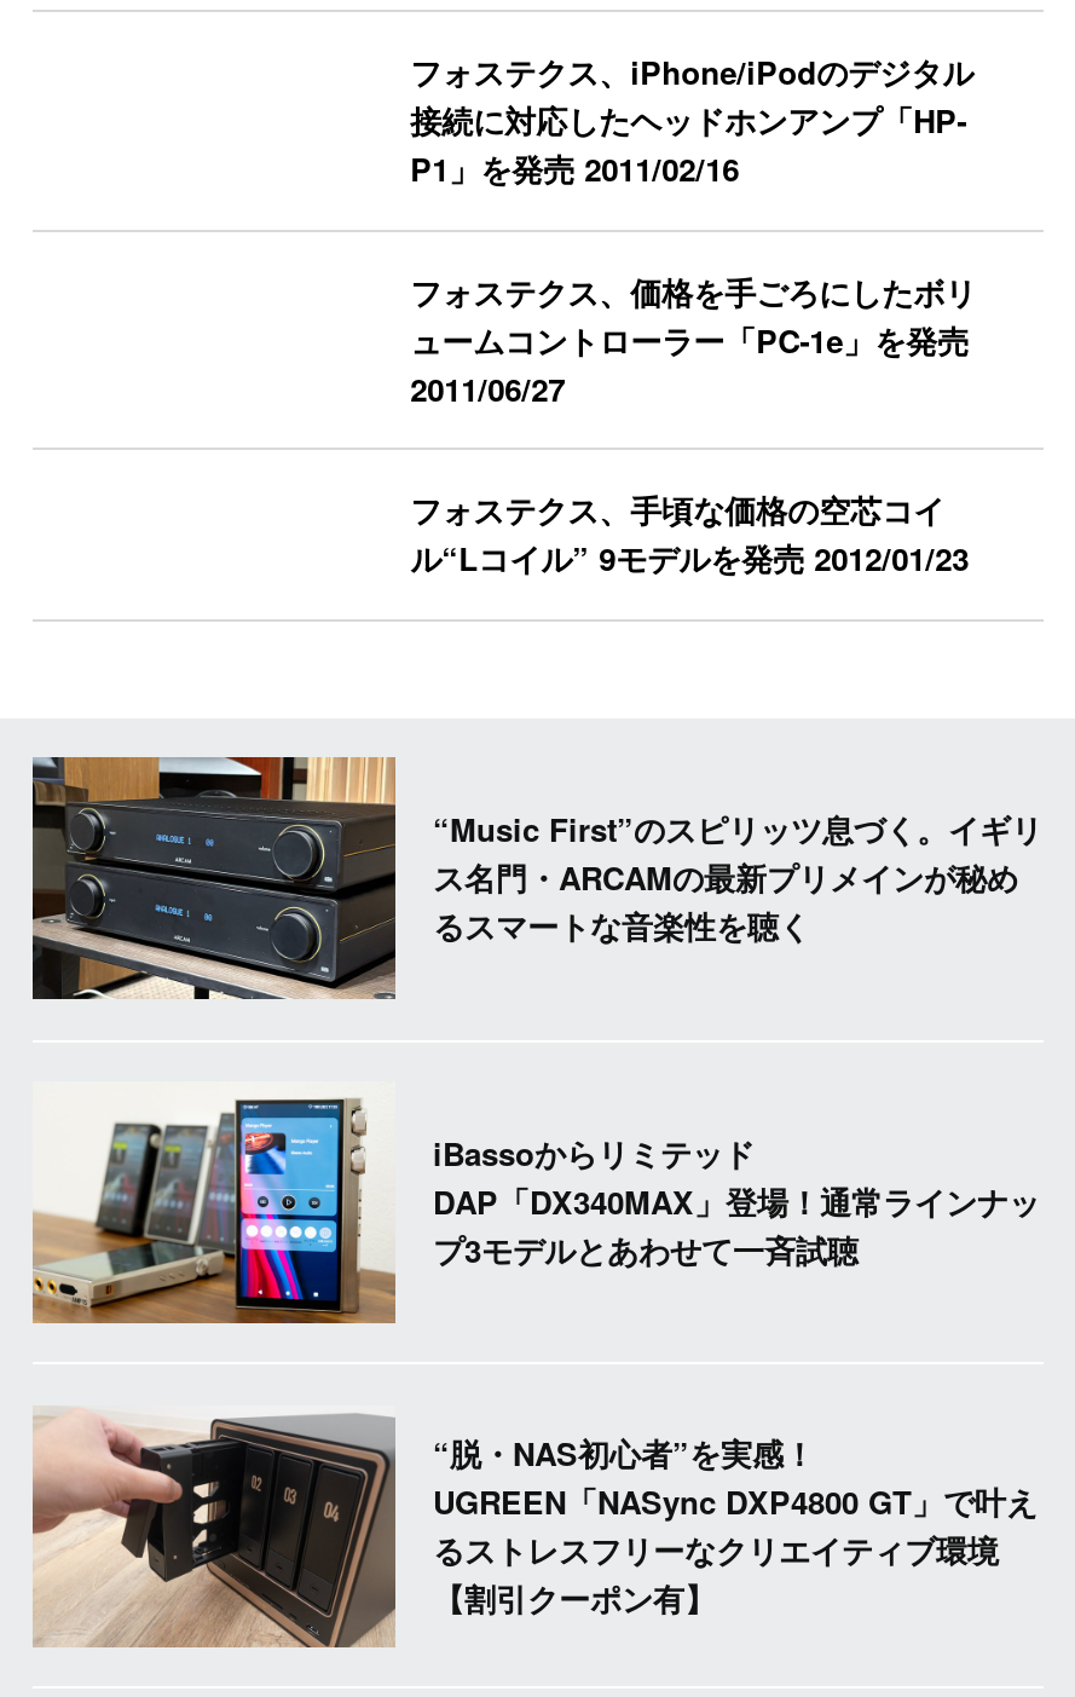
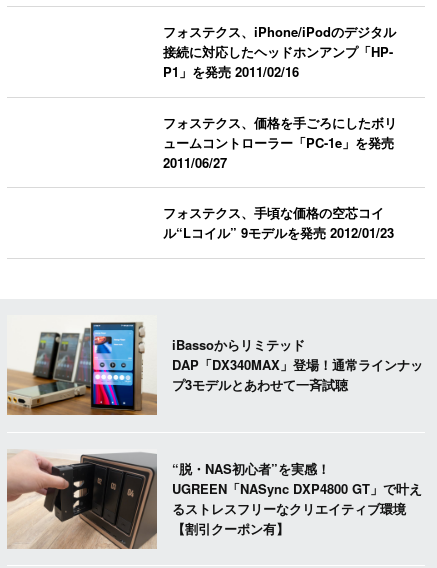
- [image]
- “Music First”のスピリッツ息づく。イギリ
- ス名門・ARCAMの最新プリメインが秘め
- るスマートな音楽性を聴く
